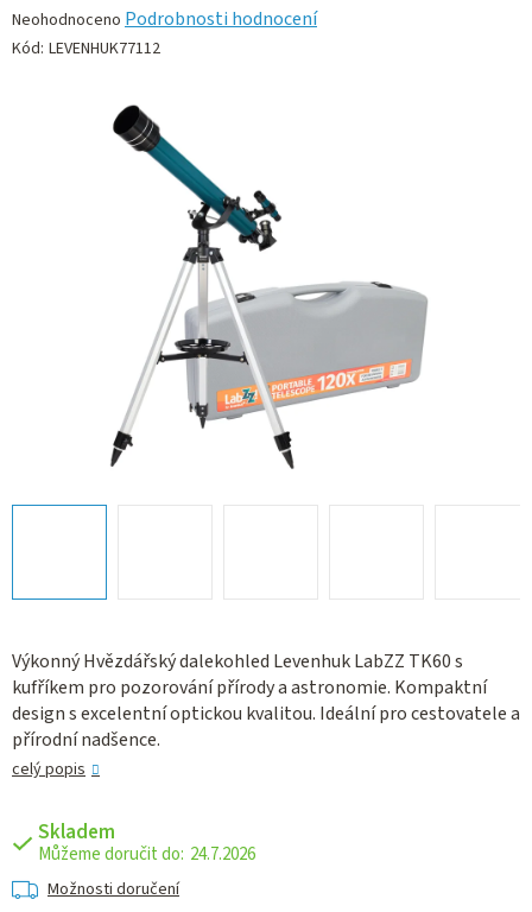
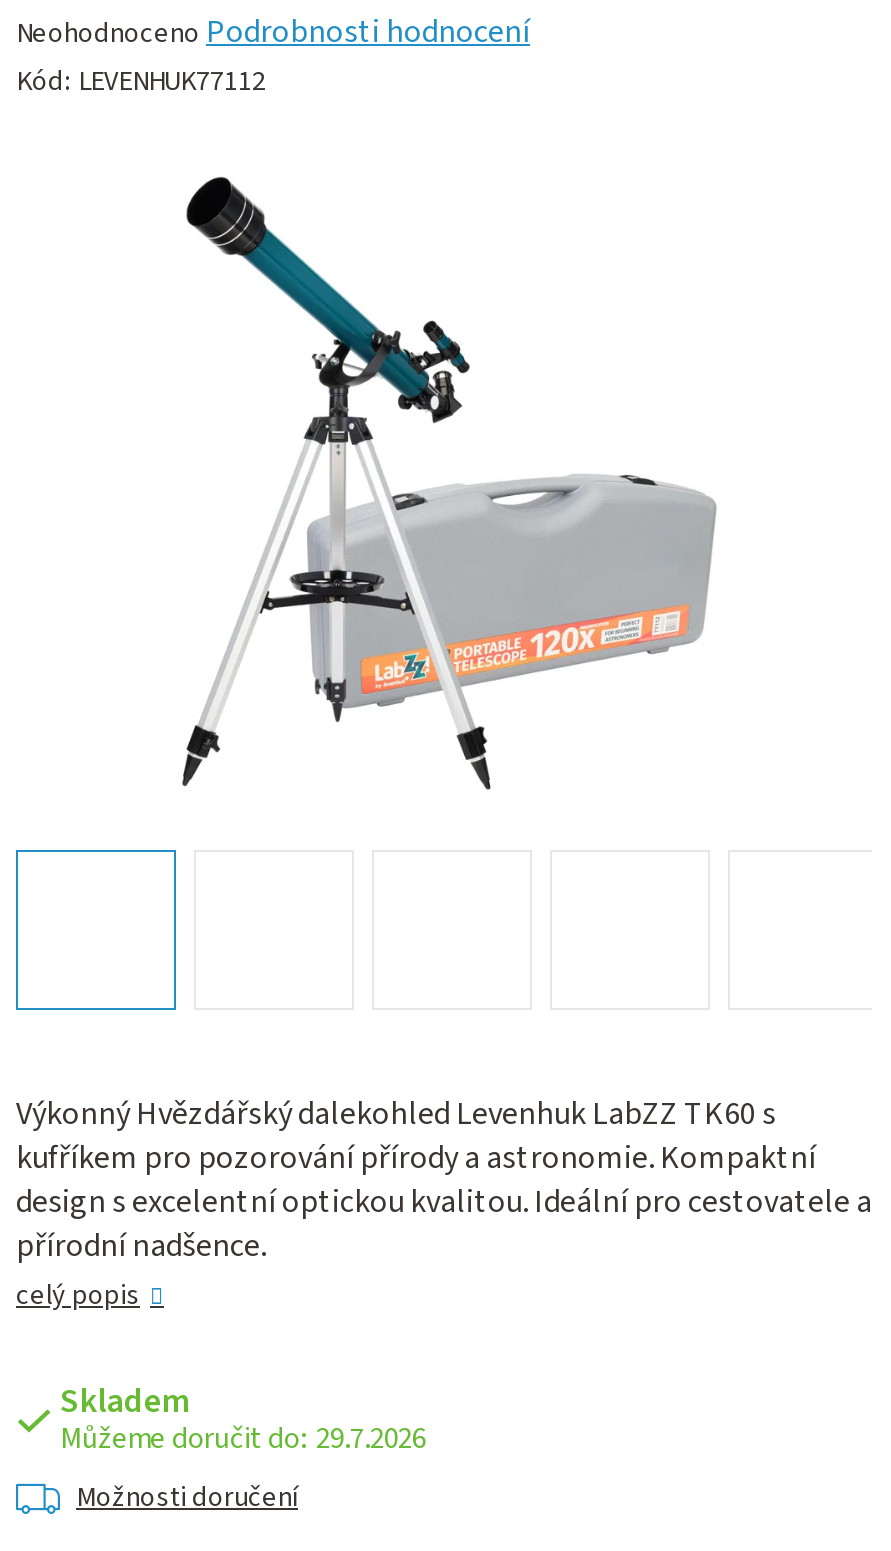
- 24.7.2026
+ 29.7.2026
